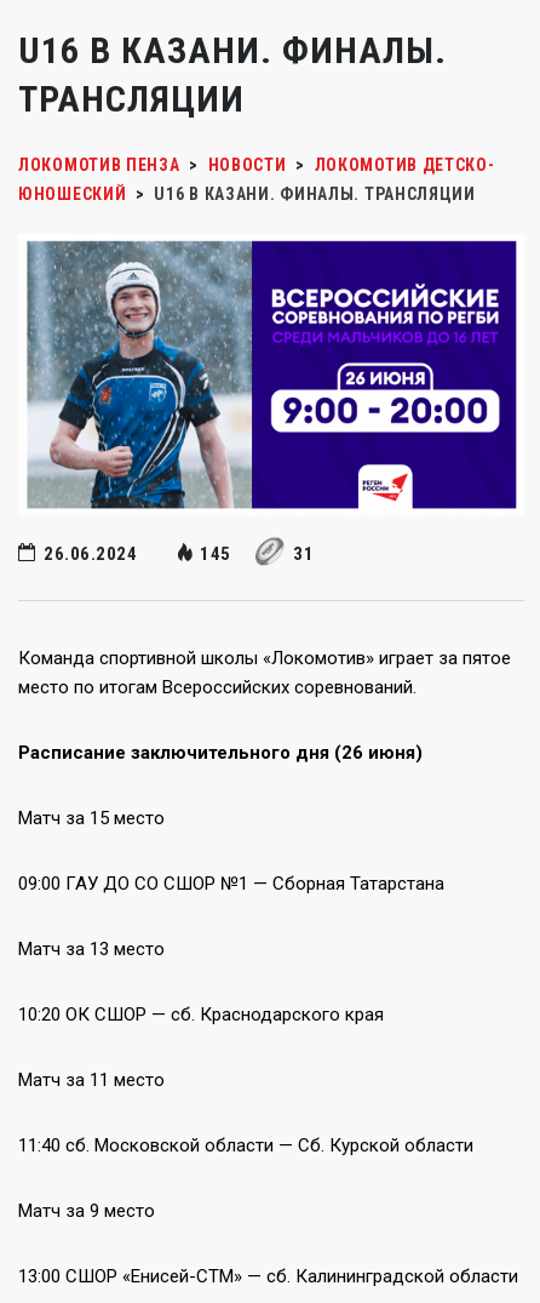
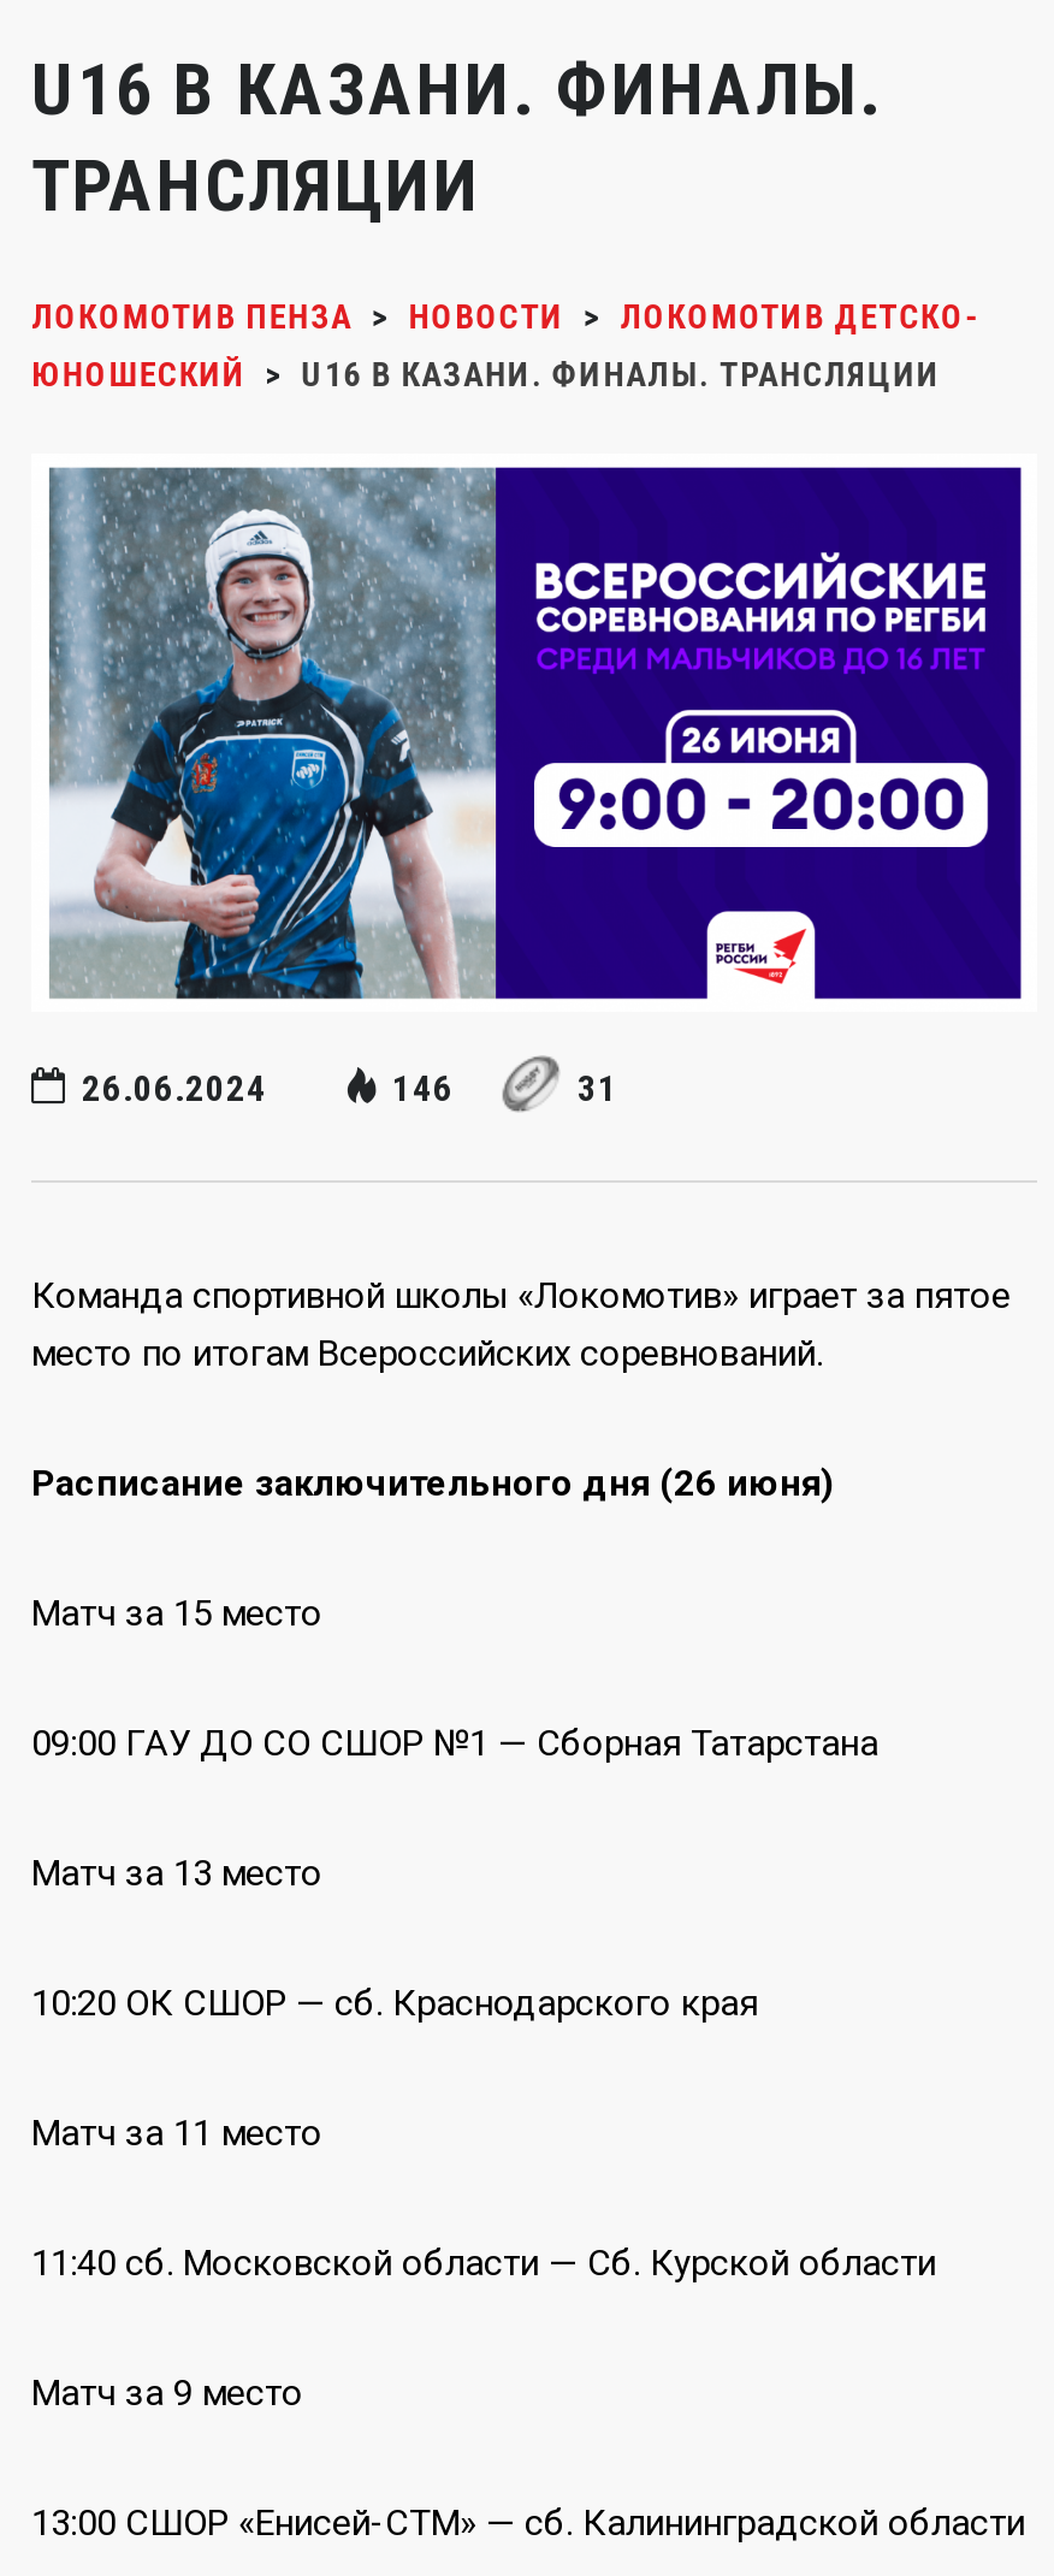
- 145
+ 146
